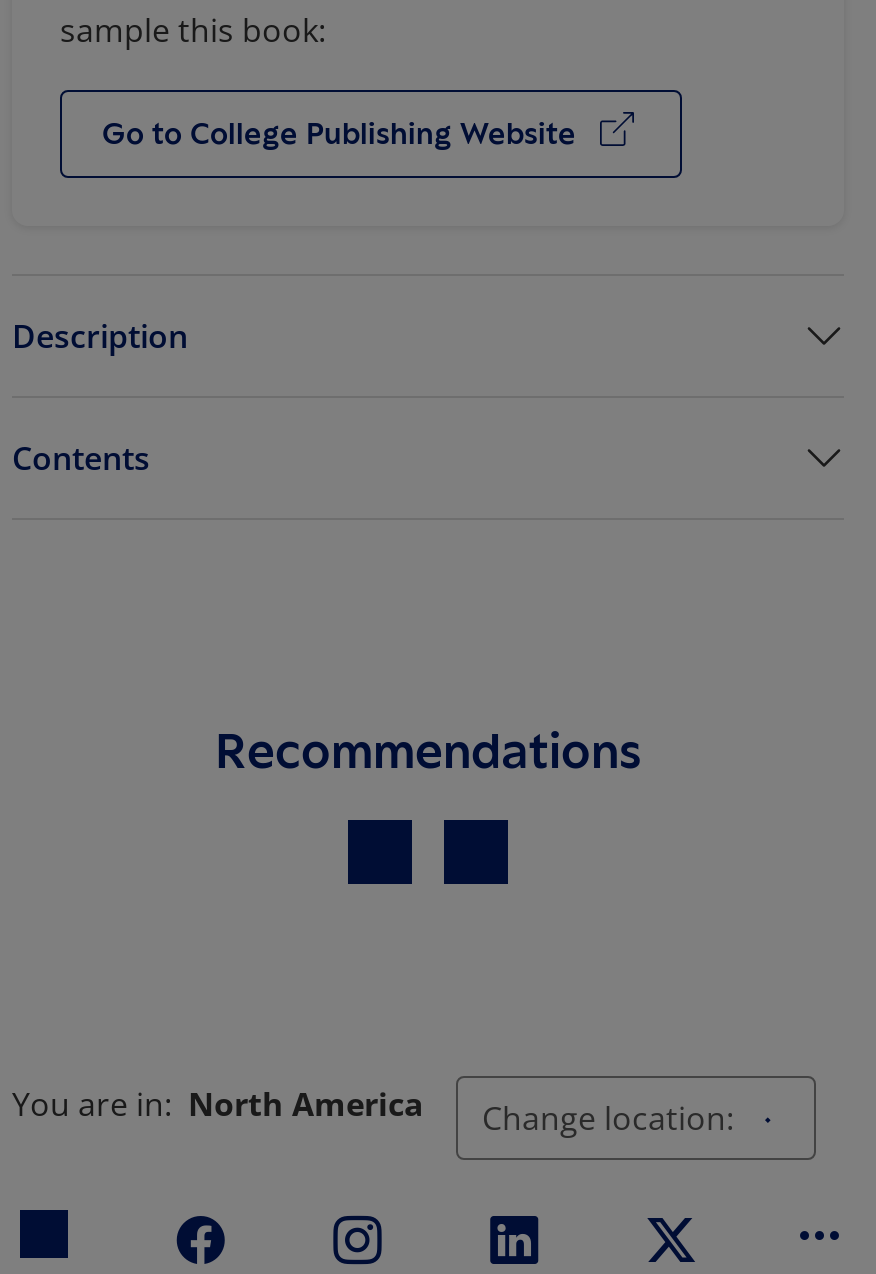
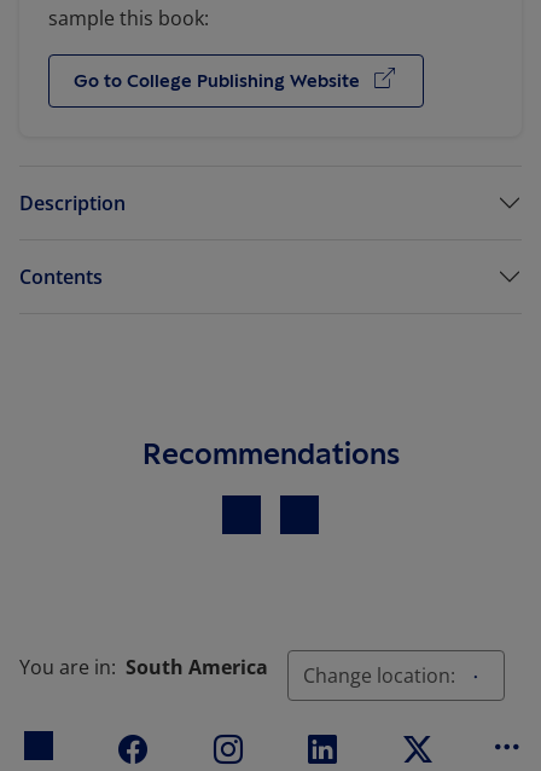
- You are in: North America
+ You are in: South America
